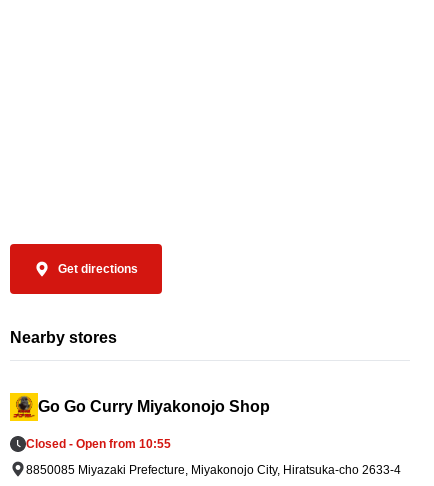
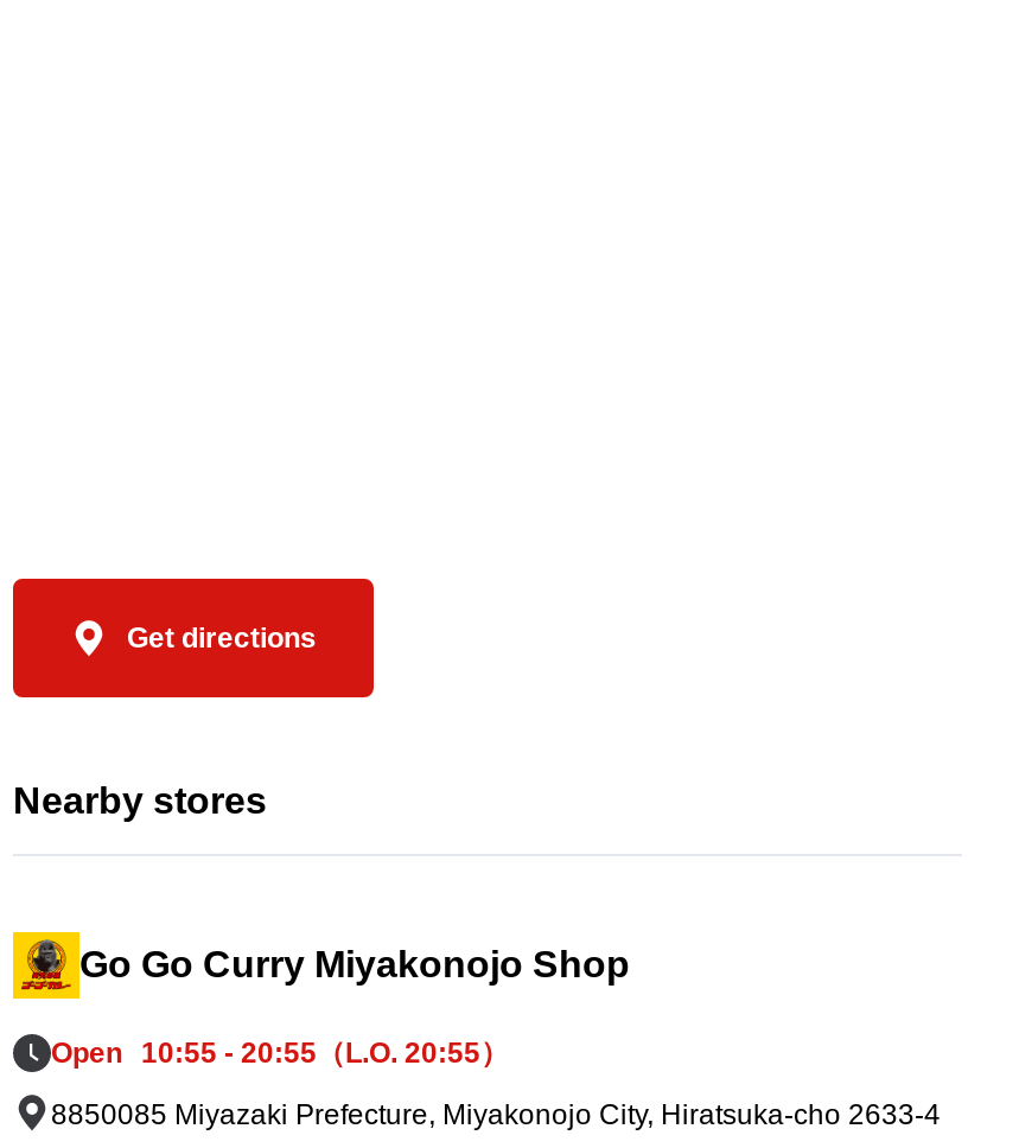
- Closed - Open from 10:55
+ Open 10:55 - 20:55（L.O. 20:55）
